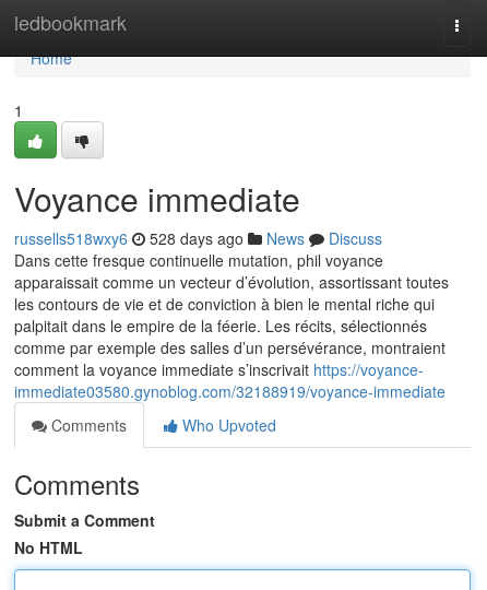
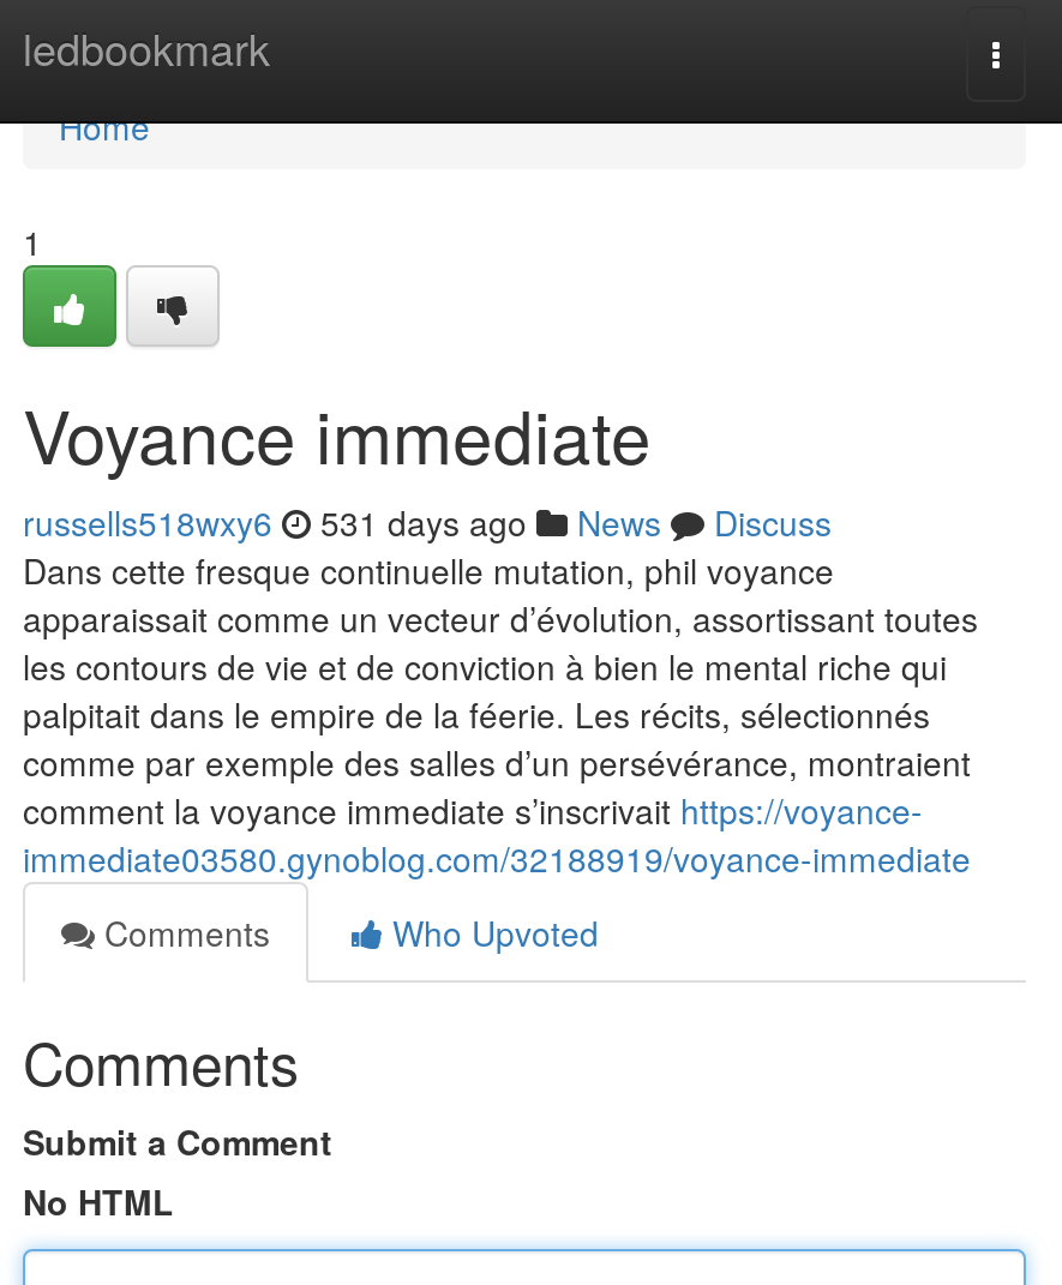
- russells518wxy6 528 days ago News Discuss
+ russells518wxy6 531 days ago News Discuss
